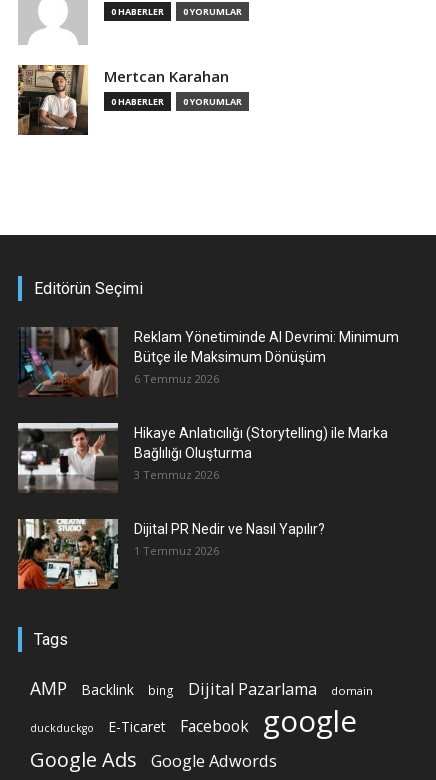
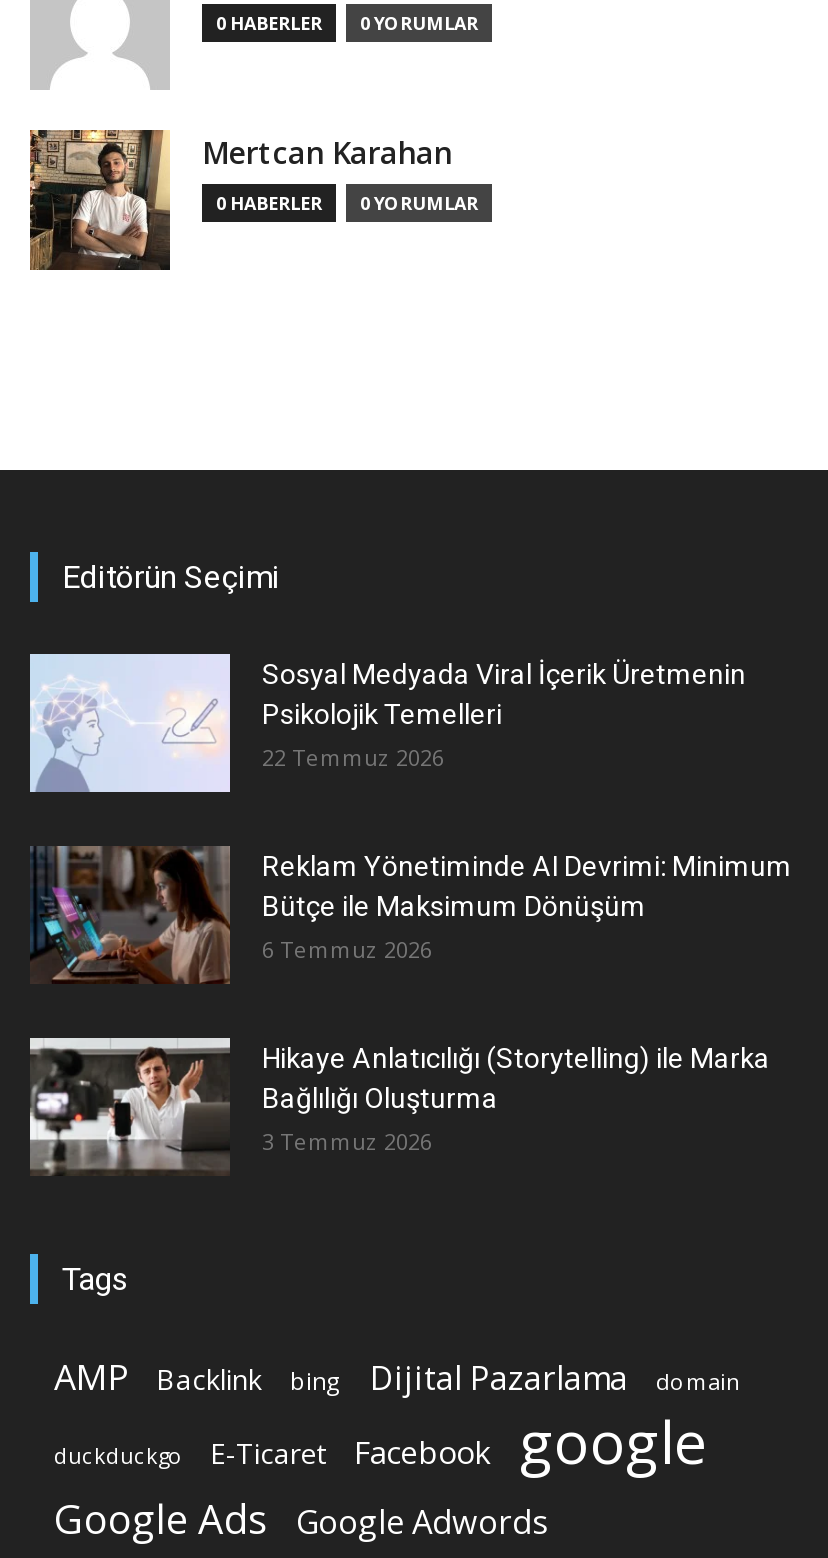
+ [image]
+ Sosyal Medyada Viral İçerik Üretmenin
+ Psikolojik Temelleri
+ 22 Temmuz 2026

moved down: [image] | Reklam Yönetiminde AI Devrimi: Minimum | Bütçe ile Maksimum Dönüşüm | 6 Temmuz 2026 | Hikaye Anlatıcılığı (Storytelling) ile Marka | Bağlılığı Oluşturma | 3 Temmuz 2026

- [image]
- Dijital PR Nedir ve Nasıl Yapılır?
- 1 Temmuz 2026
